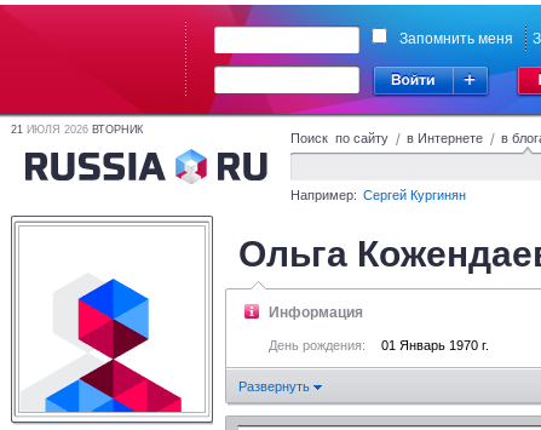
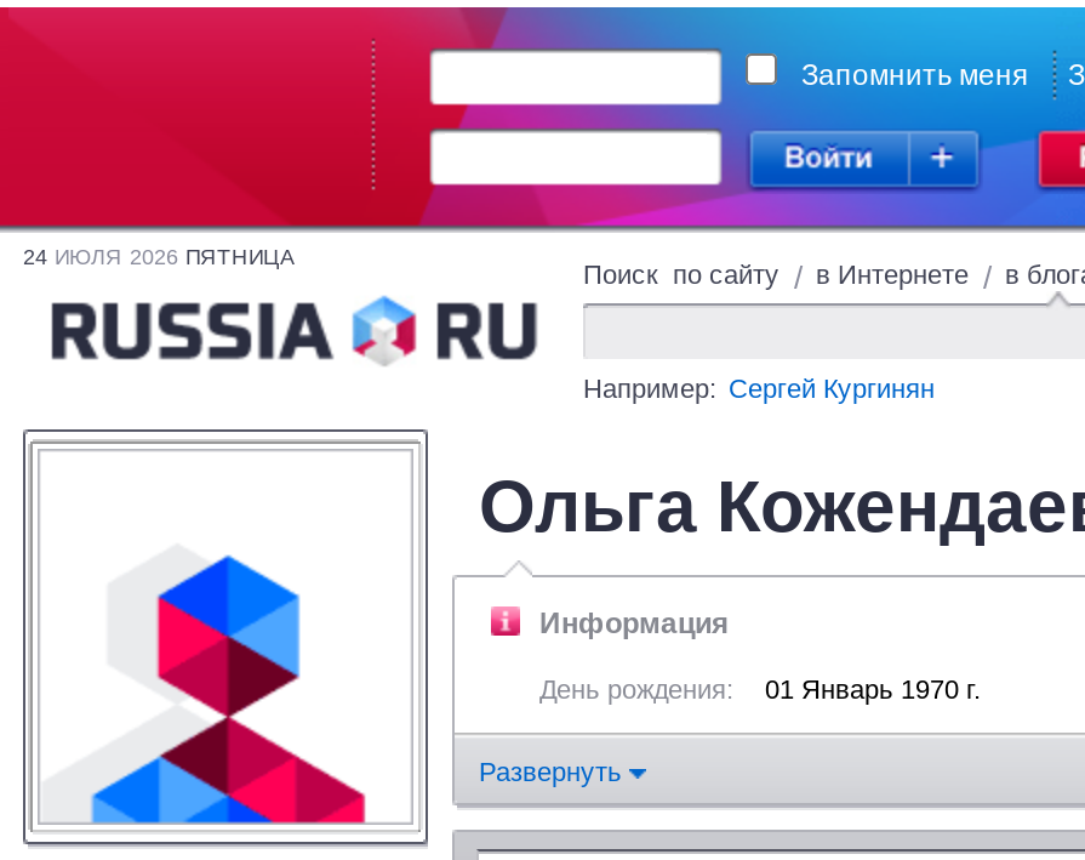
- 21 ИЮЛЯ 2026 ВТОРНИК
+ 24 ИЮЛЯ 2026 ПЯТНИЦА
